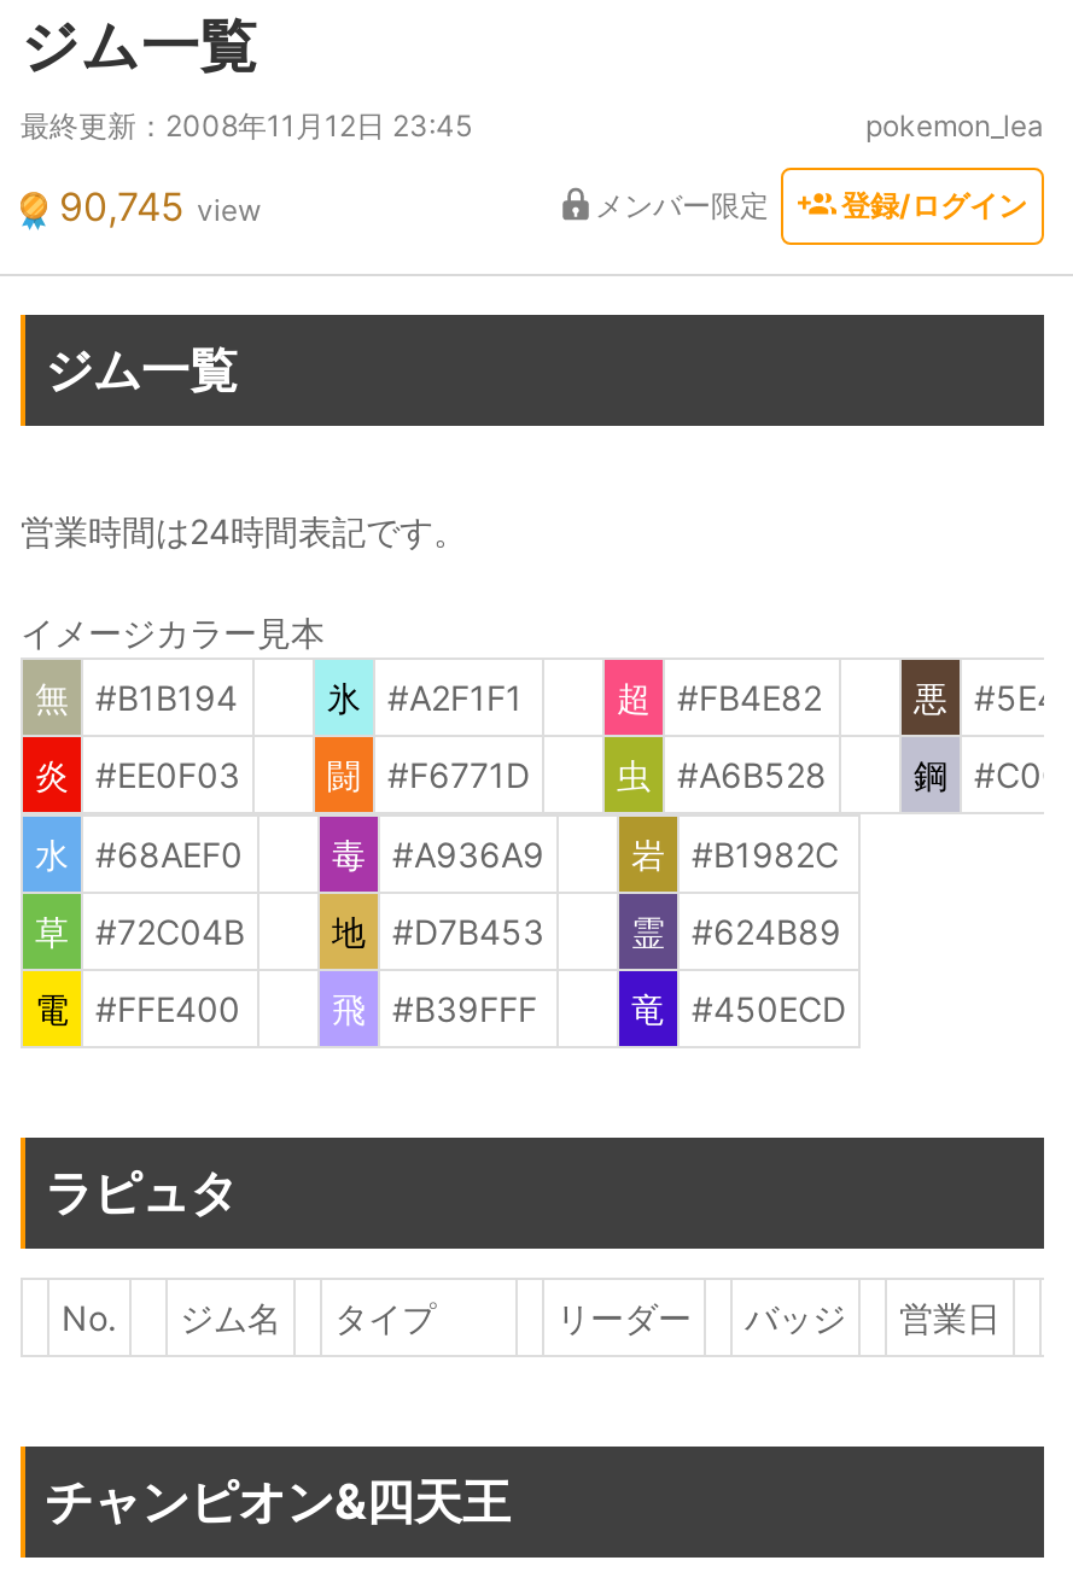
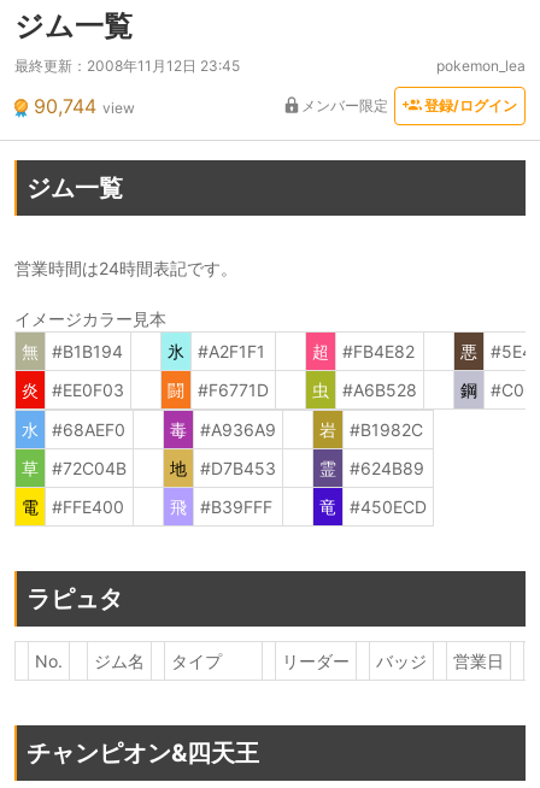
- 90,745 view
+ 90,744 view
